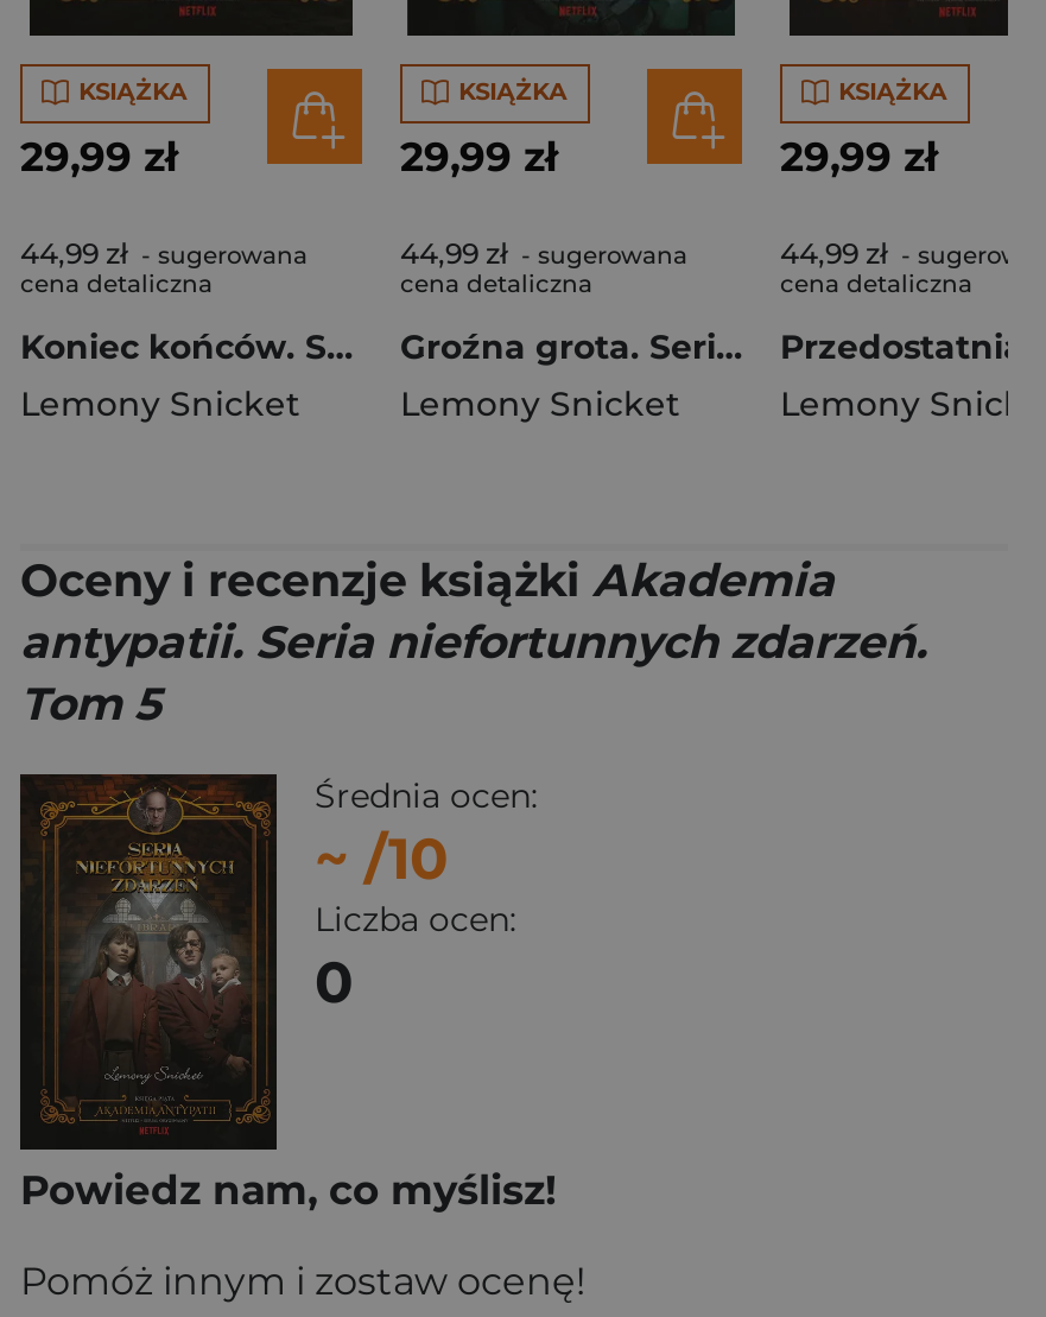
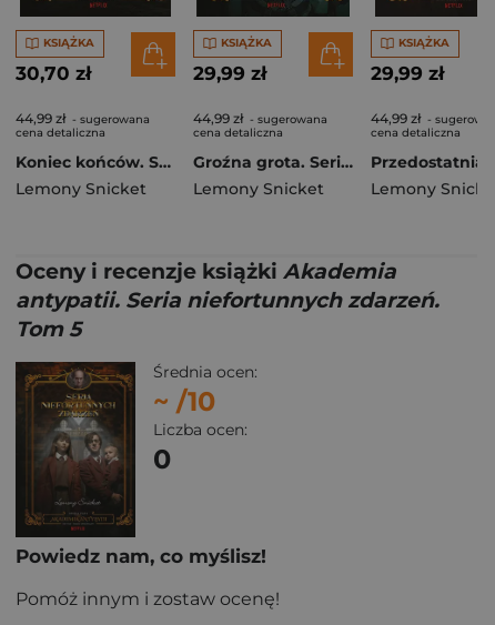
- 29,99 zł
+ 30,70 zł
